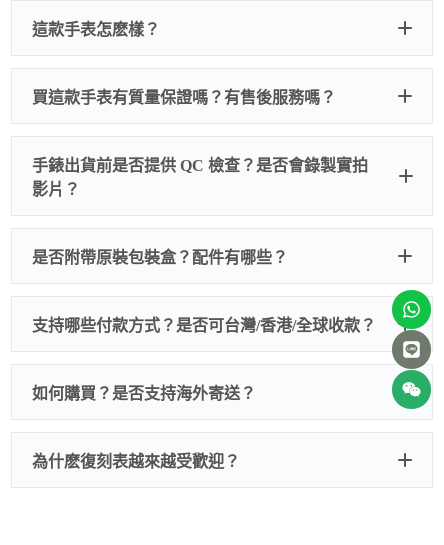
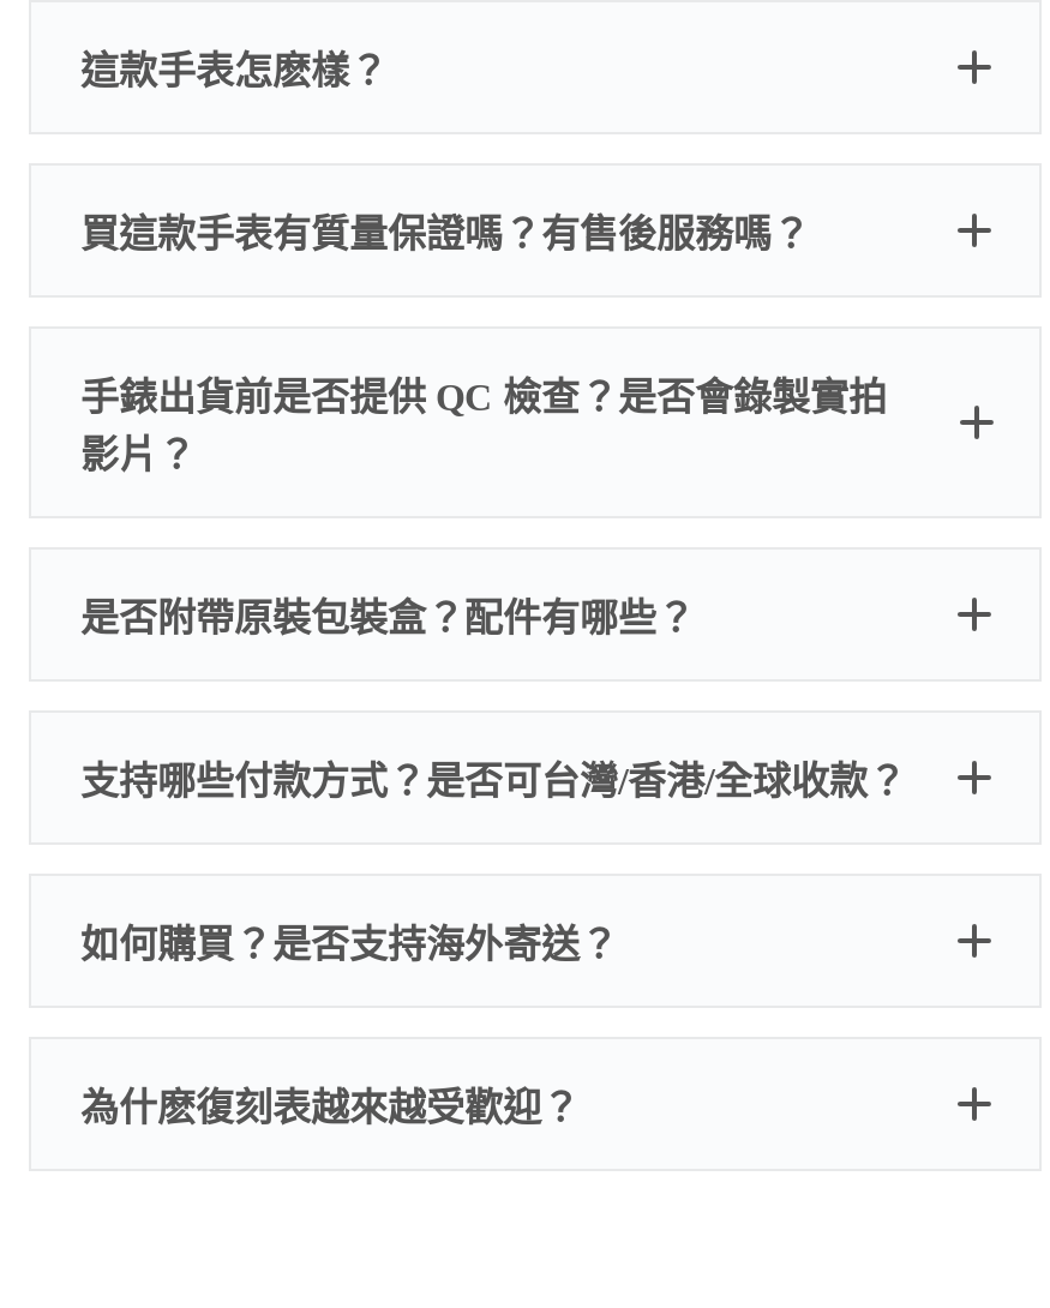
- [image]
